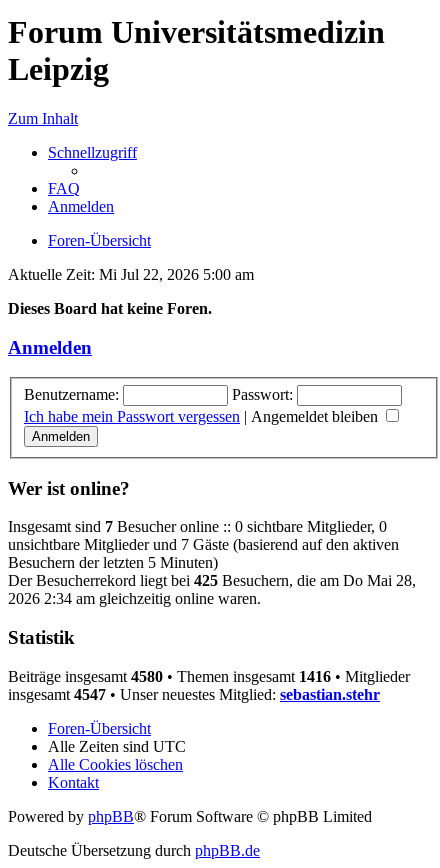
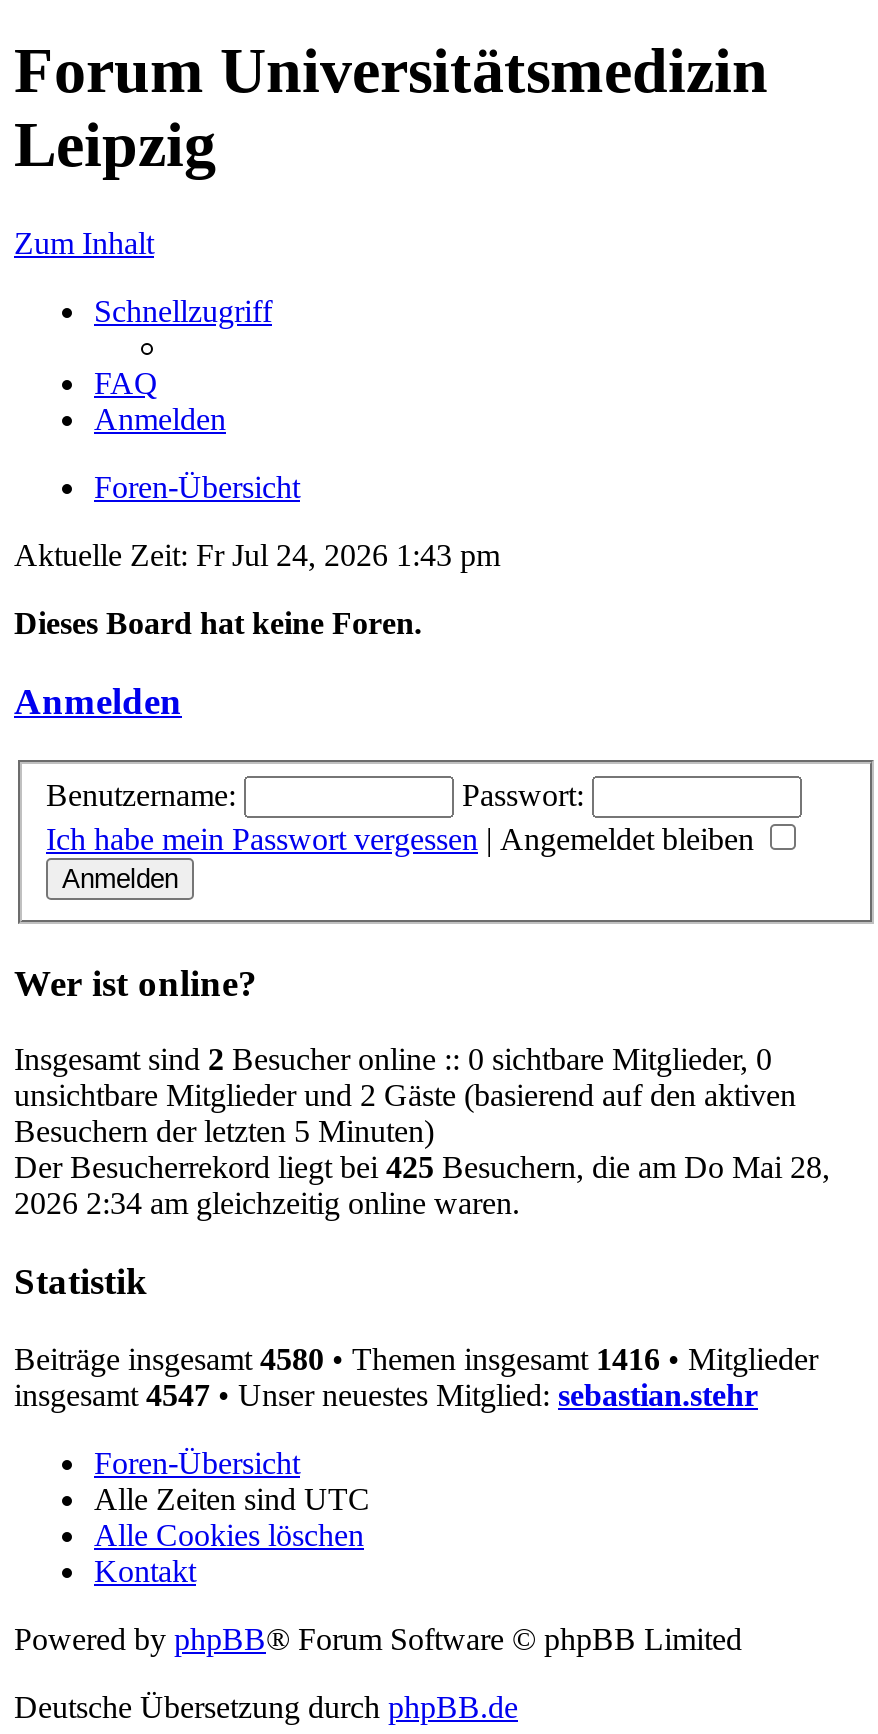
- Aktuelle Zeit: Mi Jul 22, 2026 5:00 am
+ Aktuelle Zeit: Fr Jul 24, 2026 1:43 pm

- Insgesamt sind 7 Besucher online :: 0 sichtbare Mitglieder, 0
+ Insgesamt sind 2 Besucher online :: 0 sichtbare Mitglieder, 0

- unsichtbare Mitglieder und 7 Gäste (basierend auf den aktiven
+ unsichtbare Mitglieder und 2 Gäste (basierend auf den aktiven
